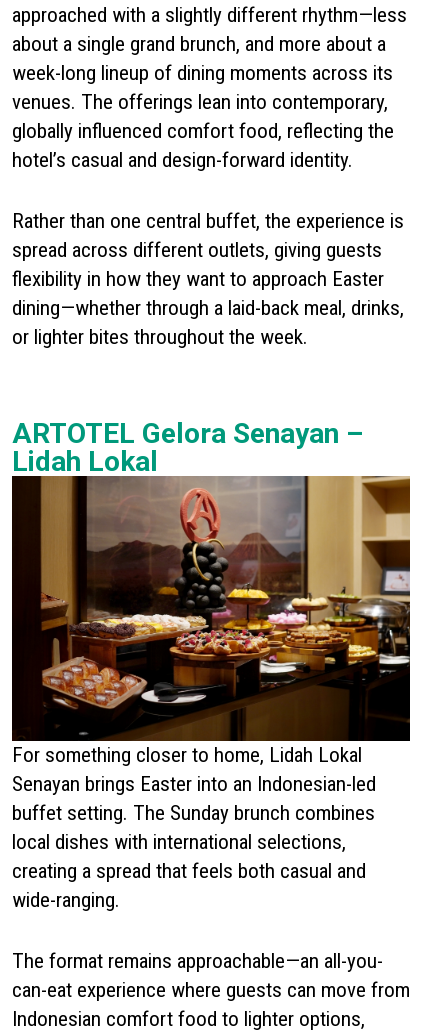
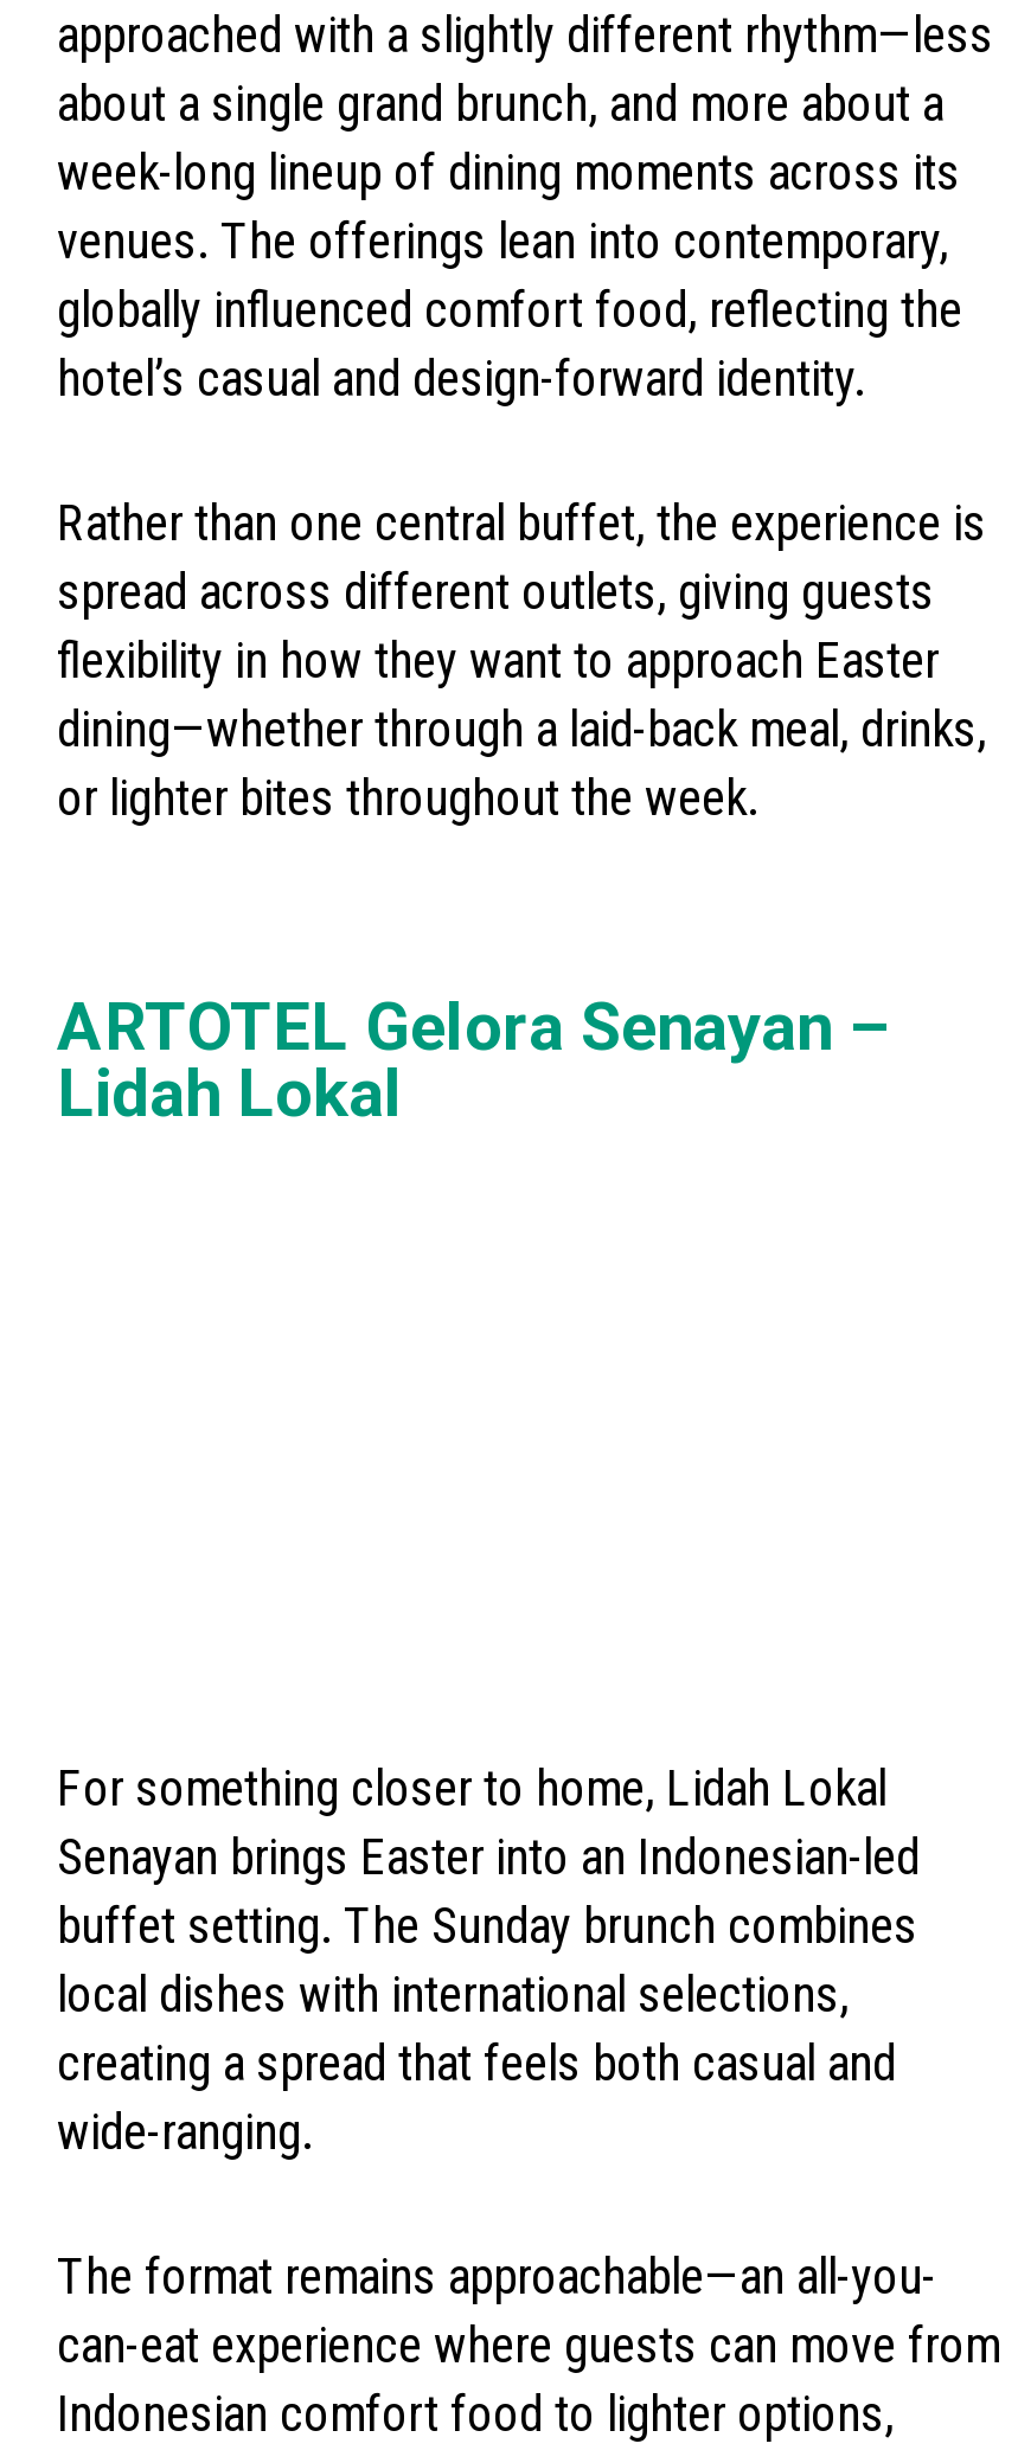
- [image]
